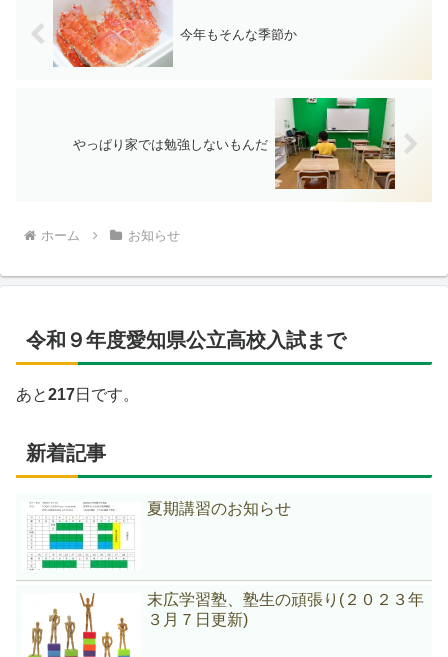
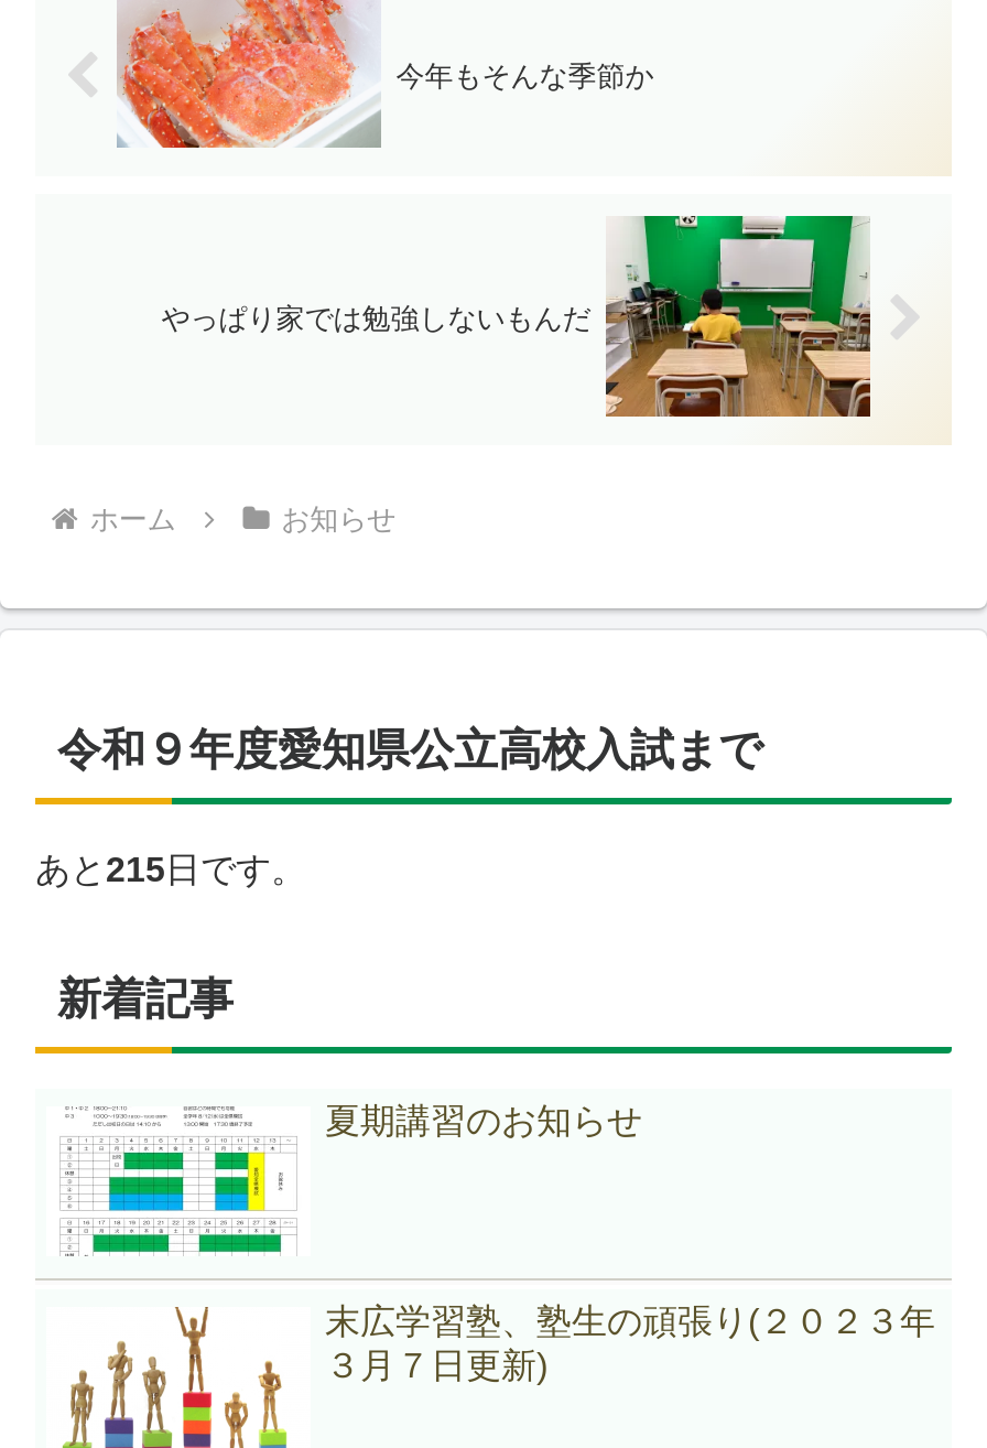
- あと217日です。
+ あと215日です。
